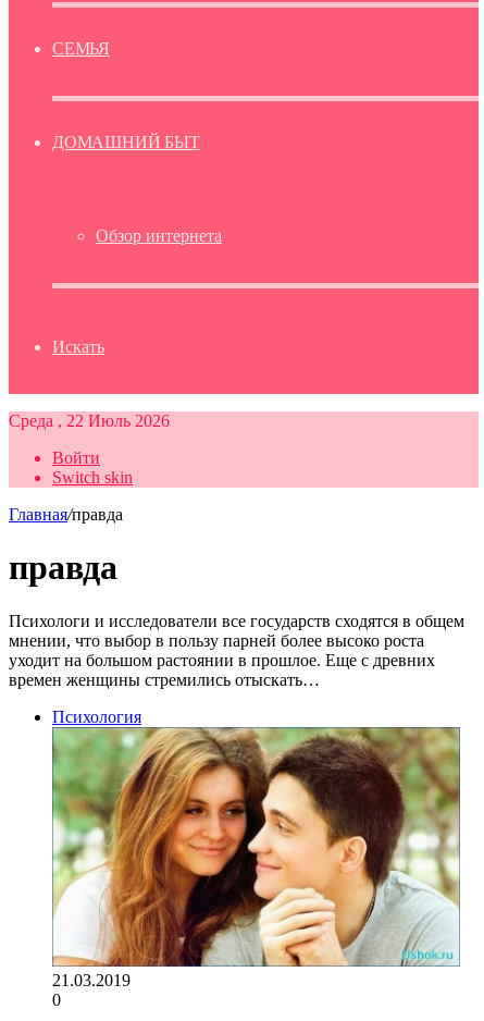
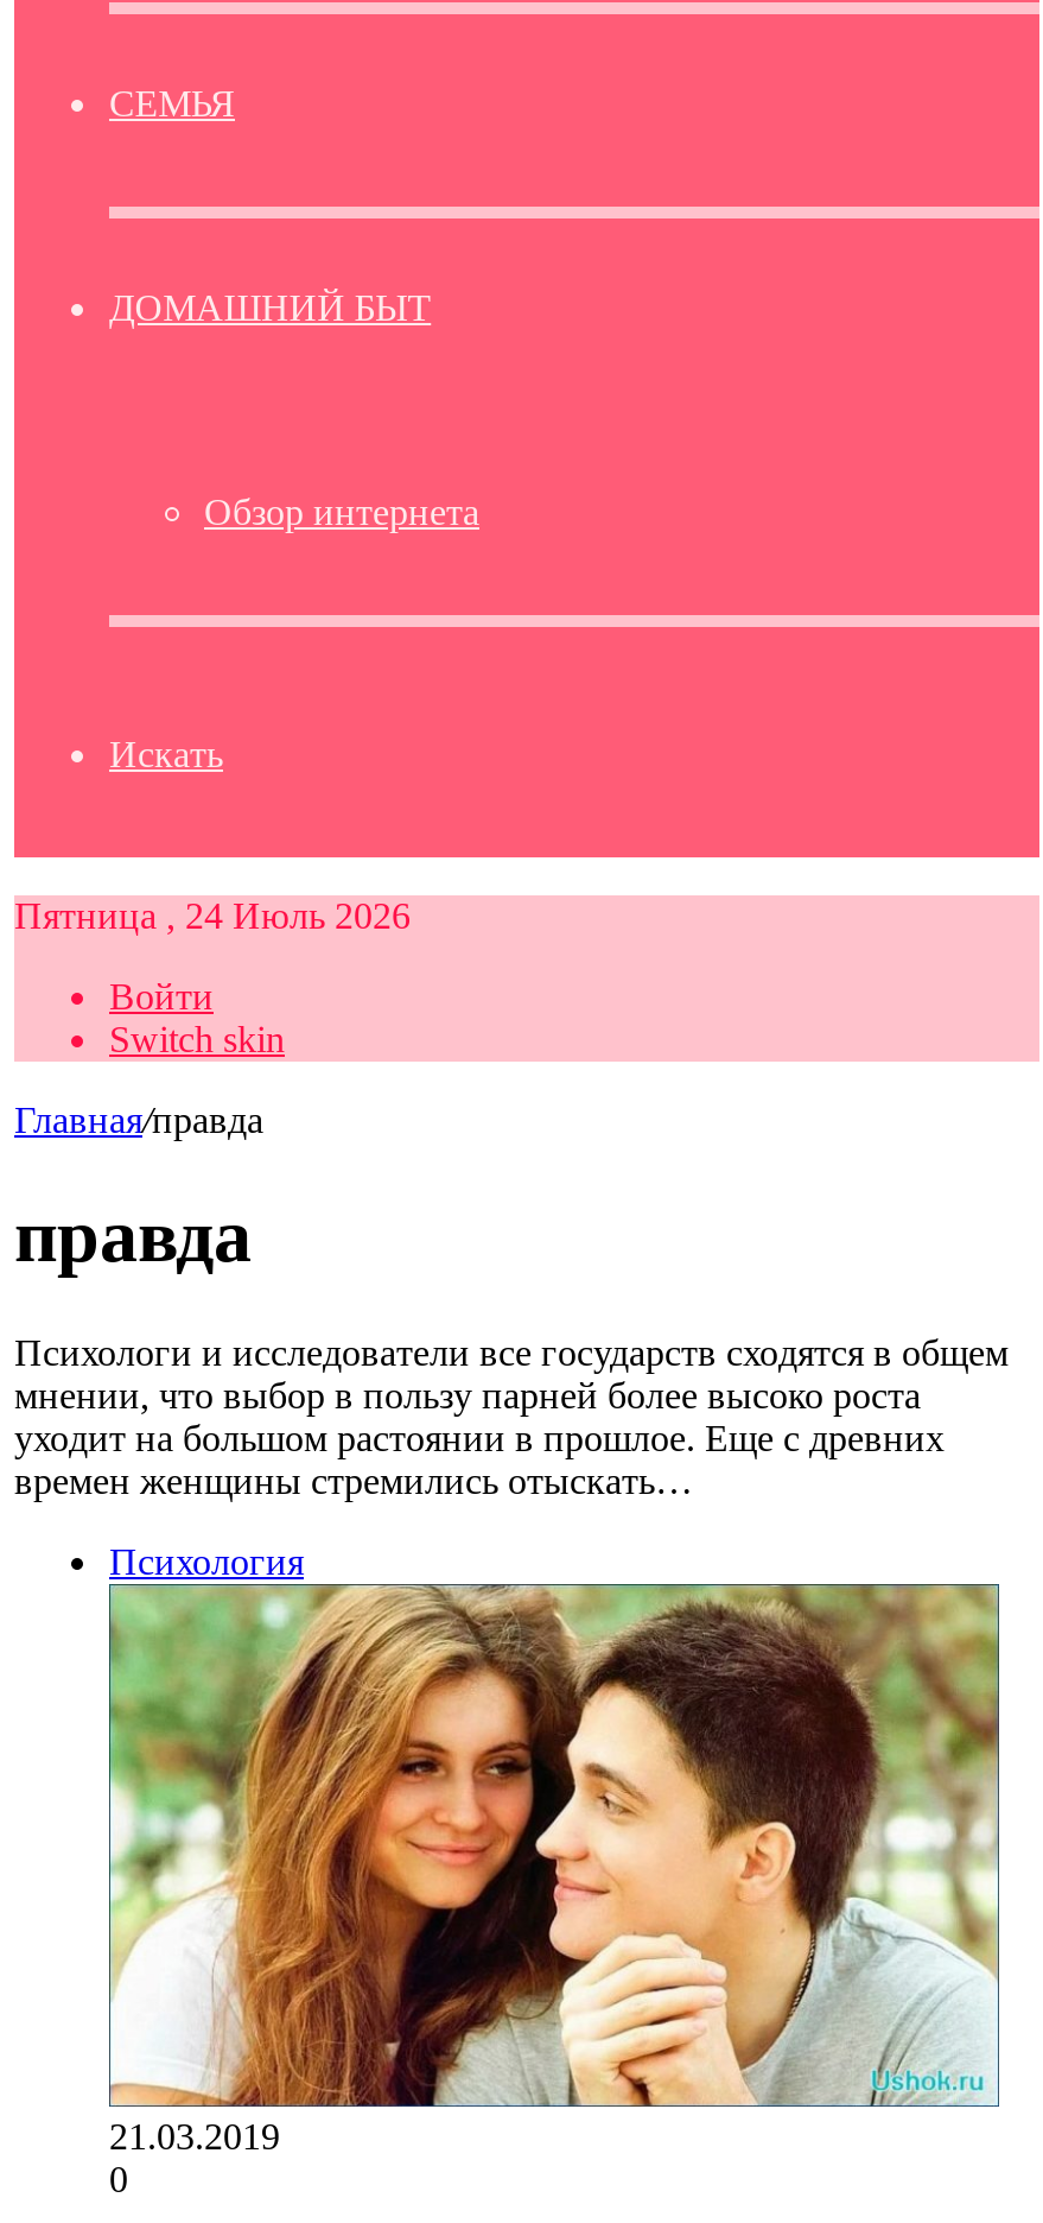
- Среда , 22 Июль 2026
+ Пятница , 24 Июль 2026
